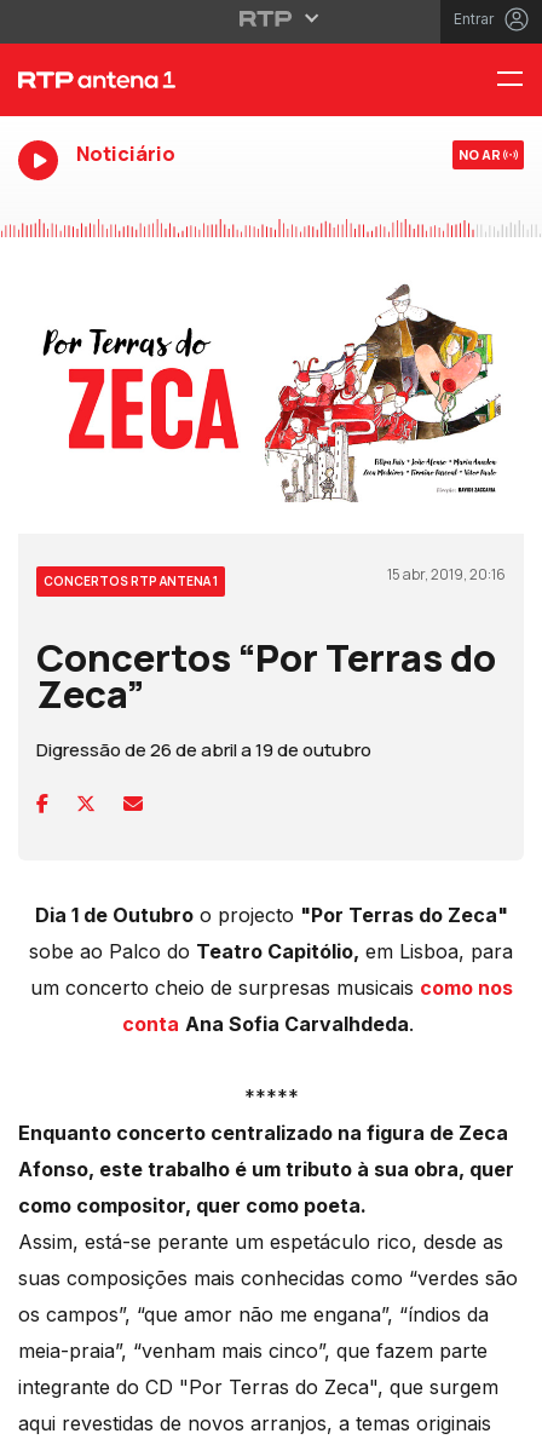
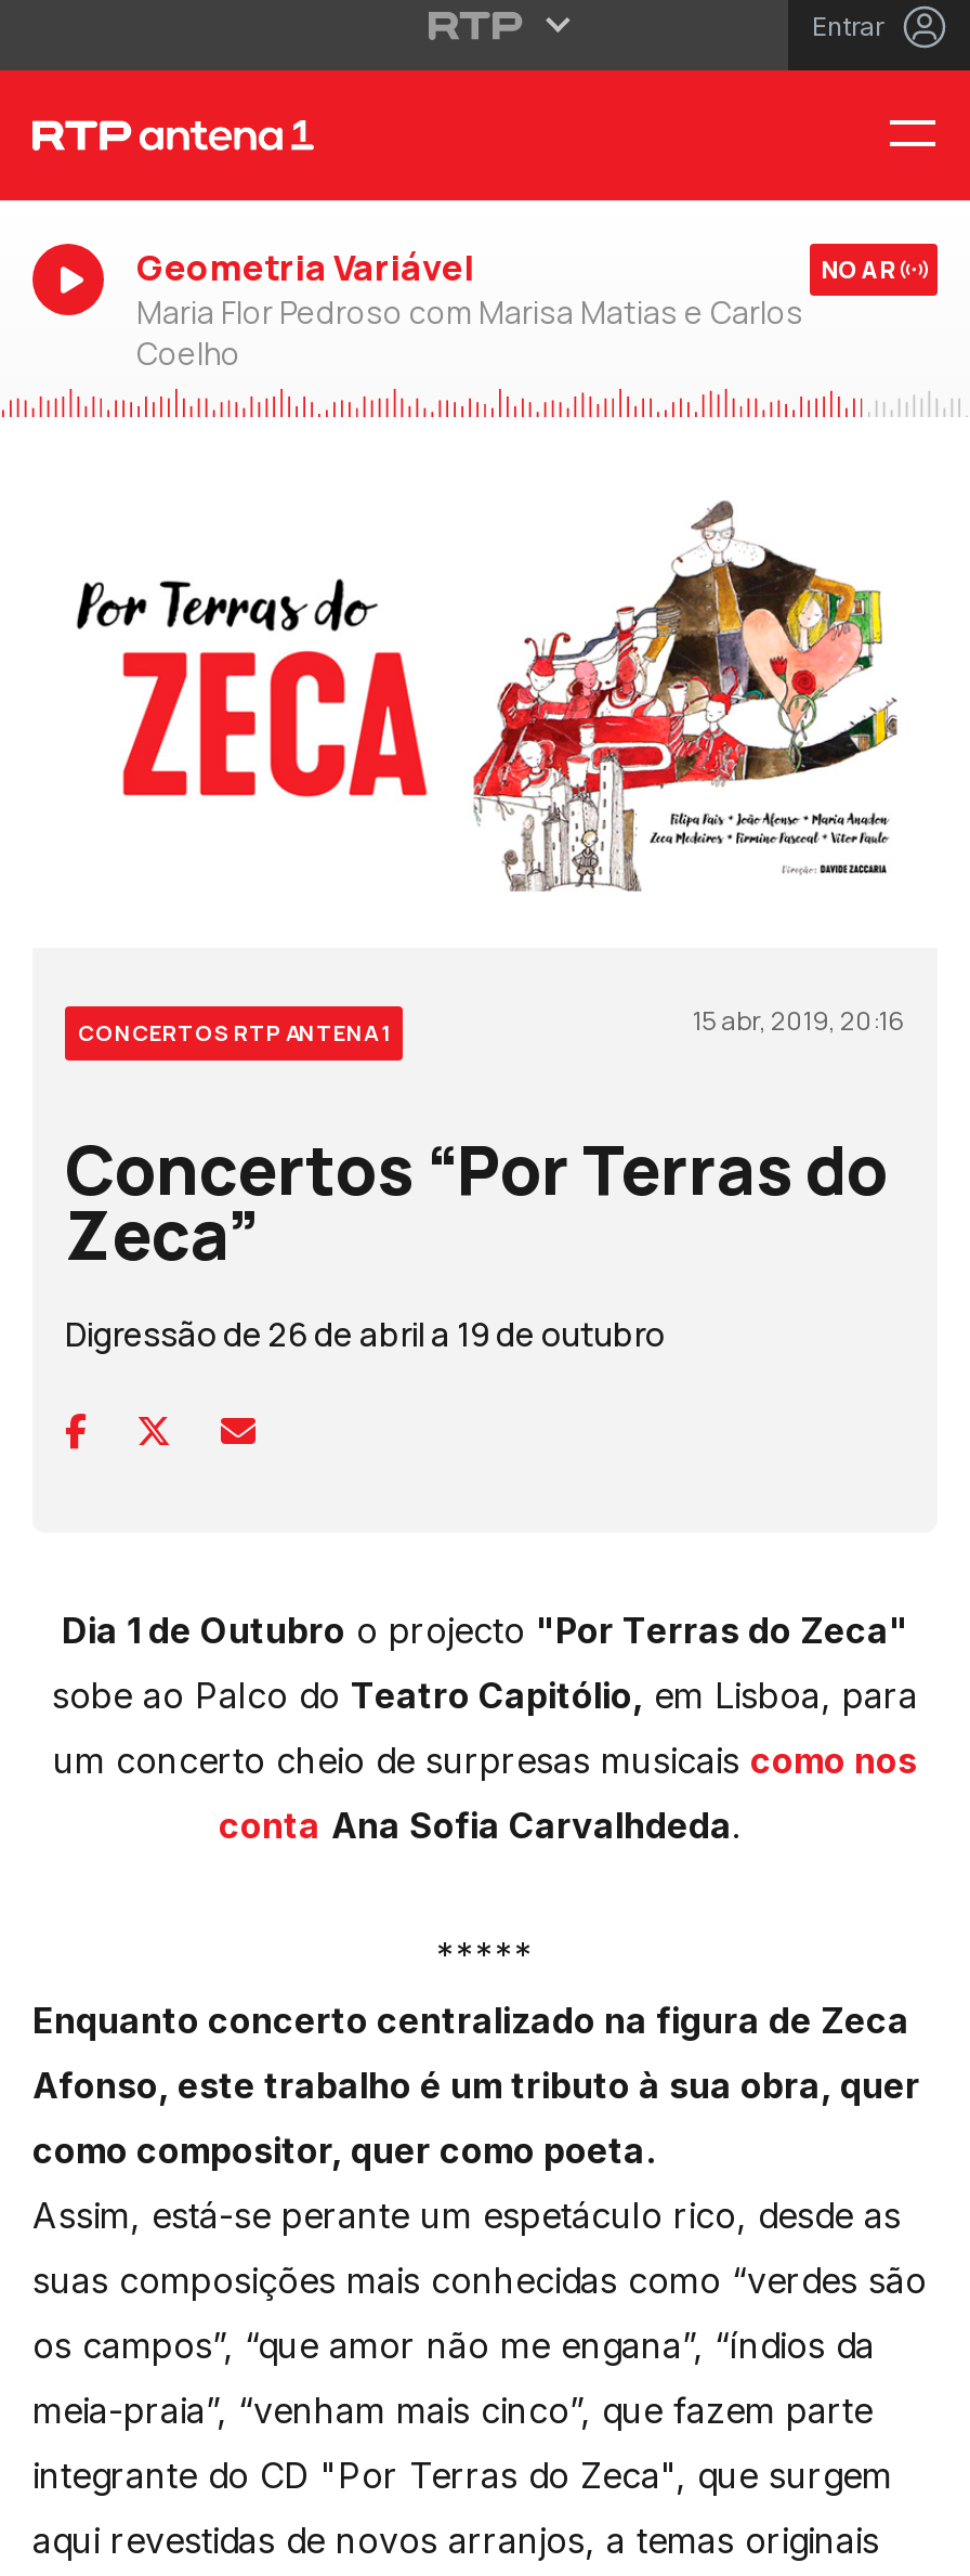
- Noticiário
+ Geometria Variável
+ Maria Flor Pedroso com Marisa Matias e Carlos
+ Coelho
